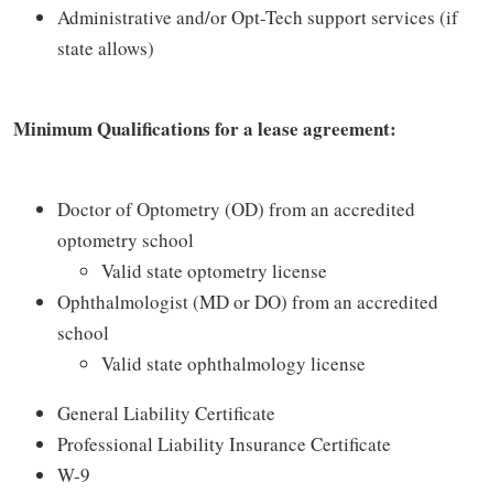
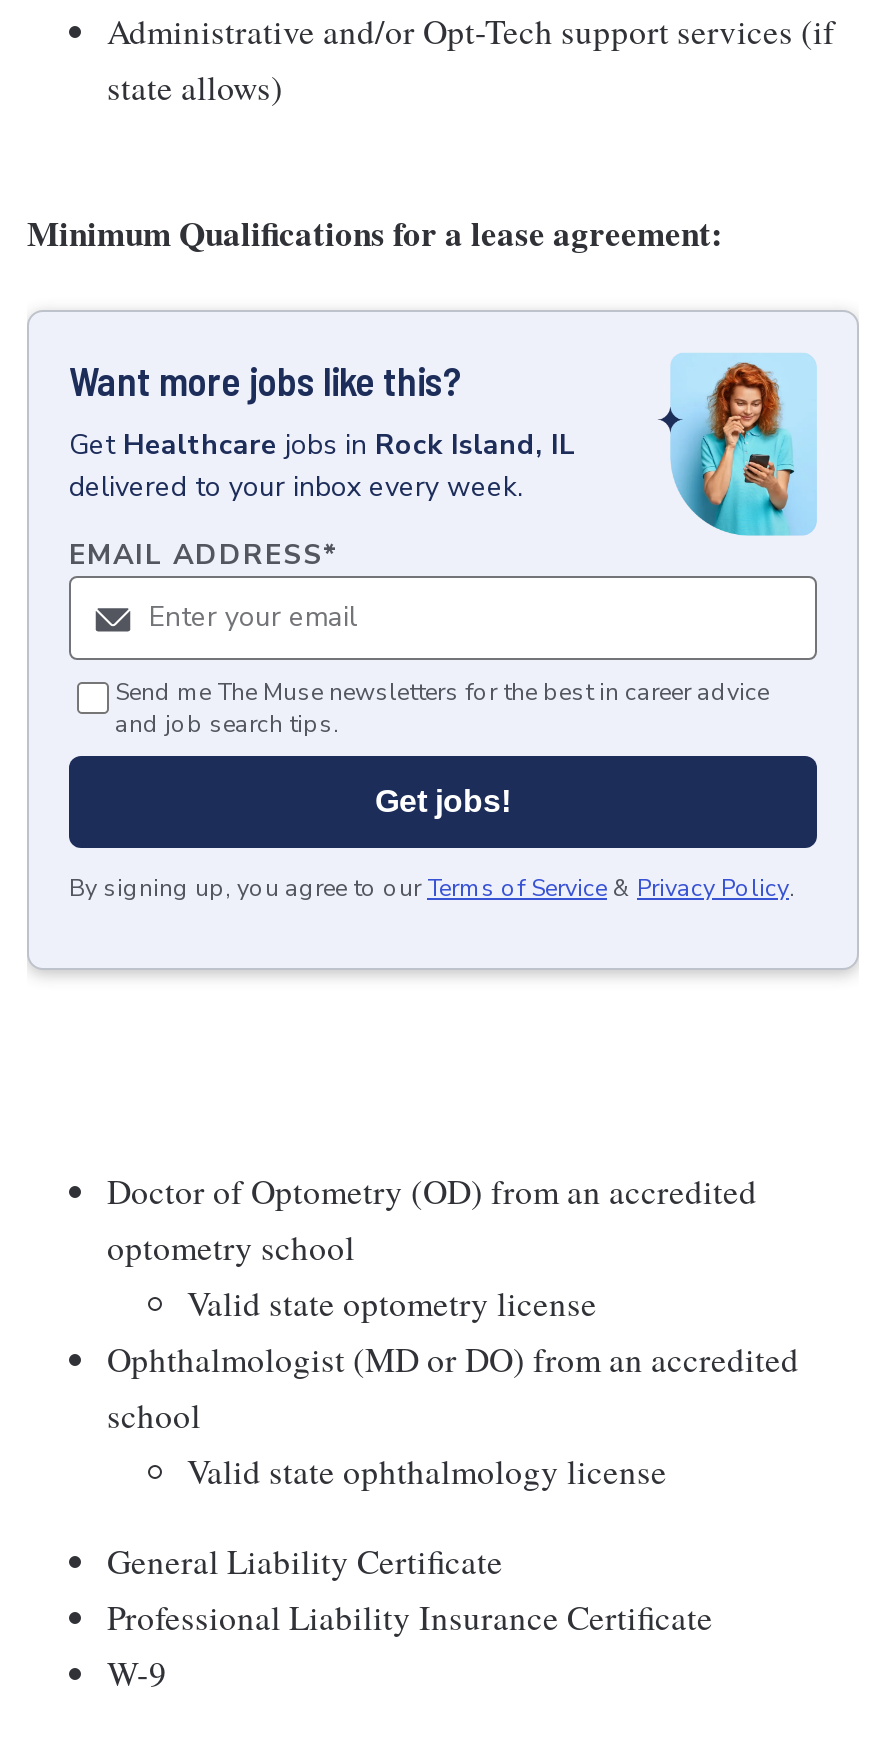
+ [image]
+ Want more jobs like this?
+ Get Healthcare jobs in Rock Island, IL
+ delivered to your inbox every week.
+ EMAIL ADDRESS*

+ Send me The Muse newsletters for the best in career advice
+ and job search tips.
+ Get jobs!
+ By signing up, you agree to our Terms of Service & Privacy Policy.
